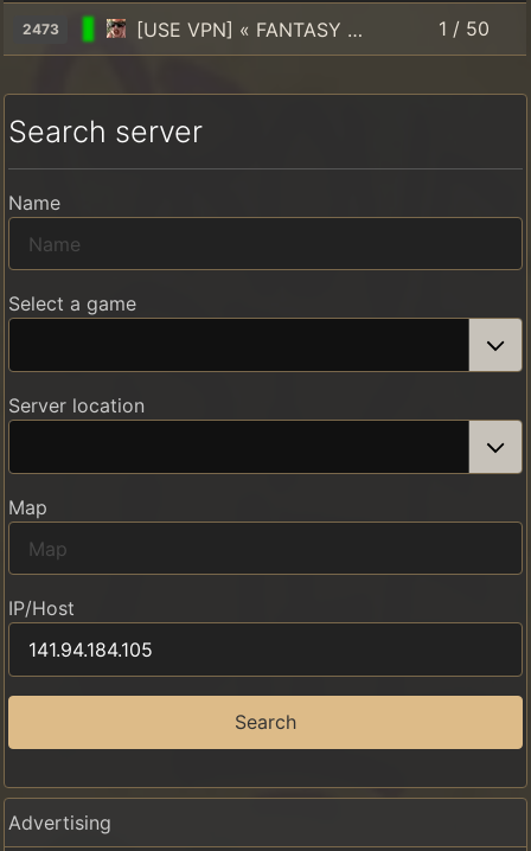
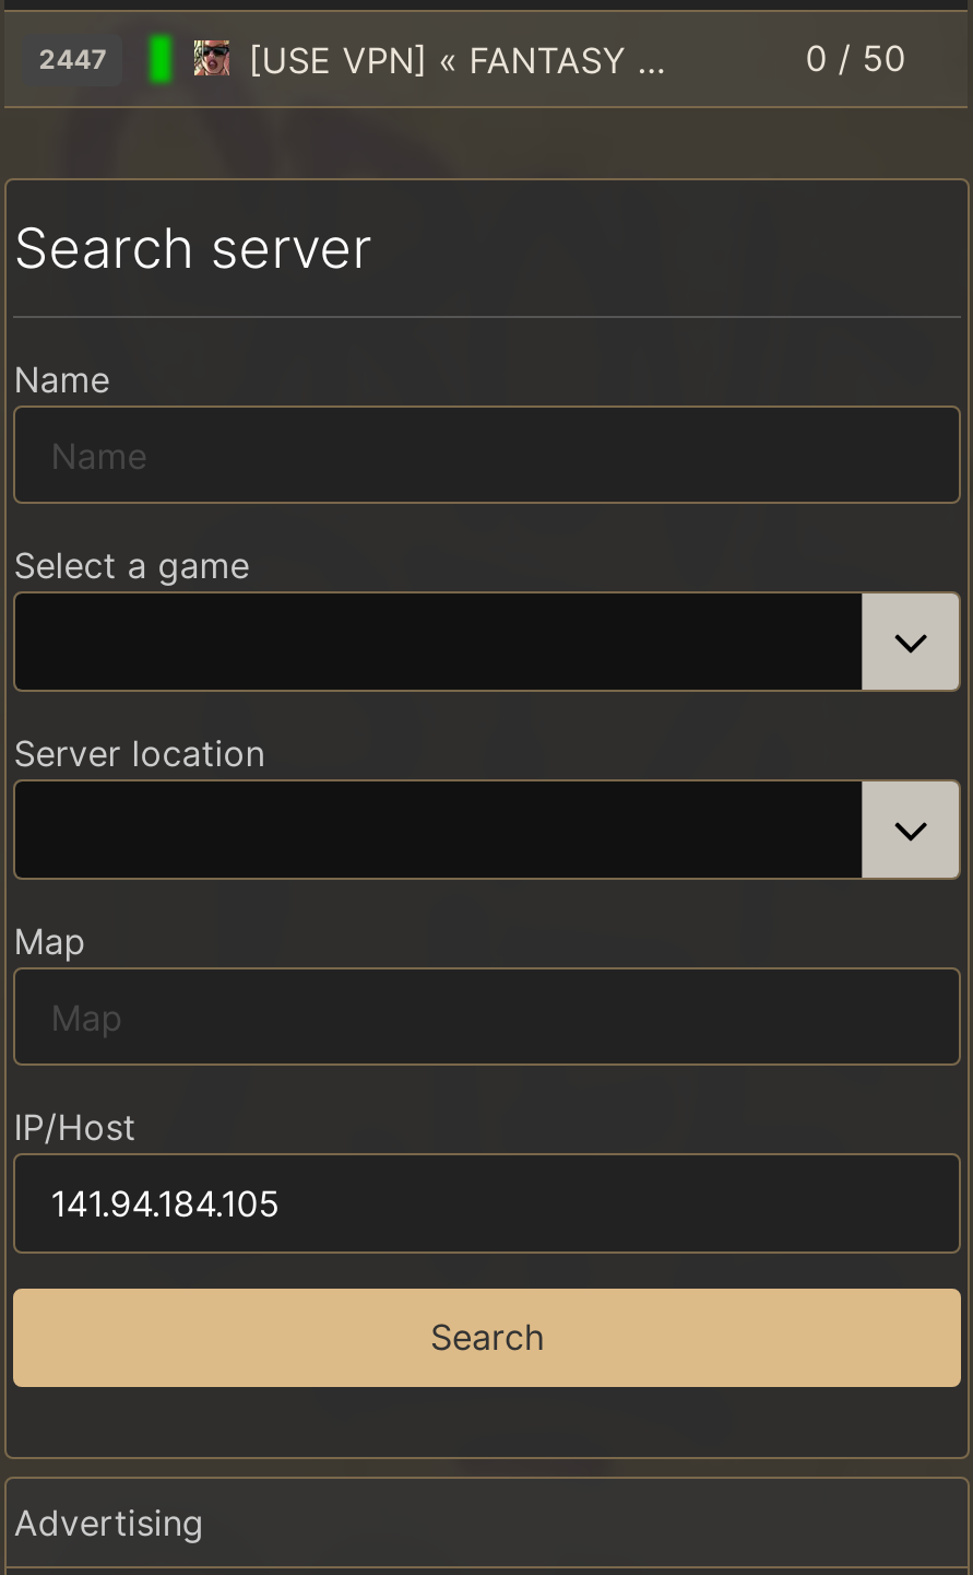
- 2473
+ 2447

- 1 / 50
+ 0 / 50
